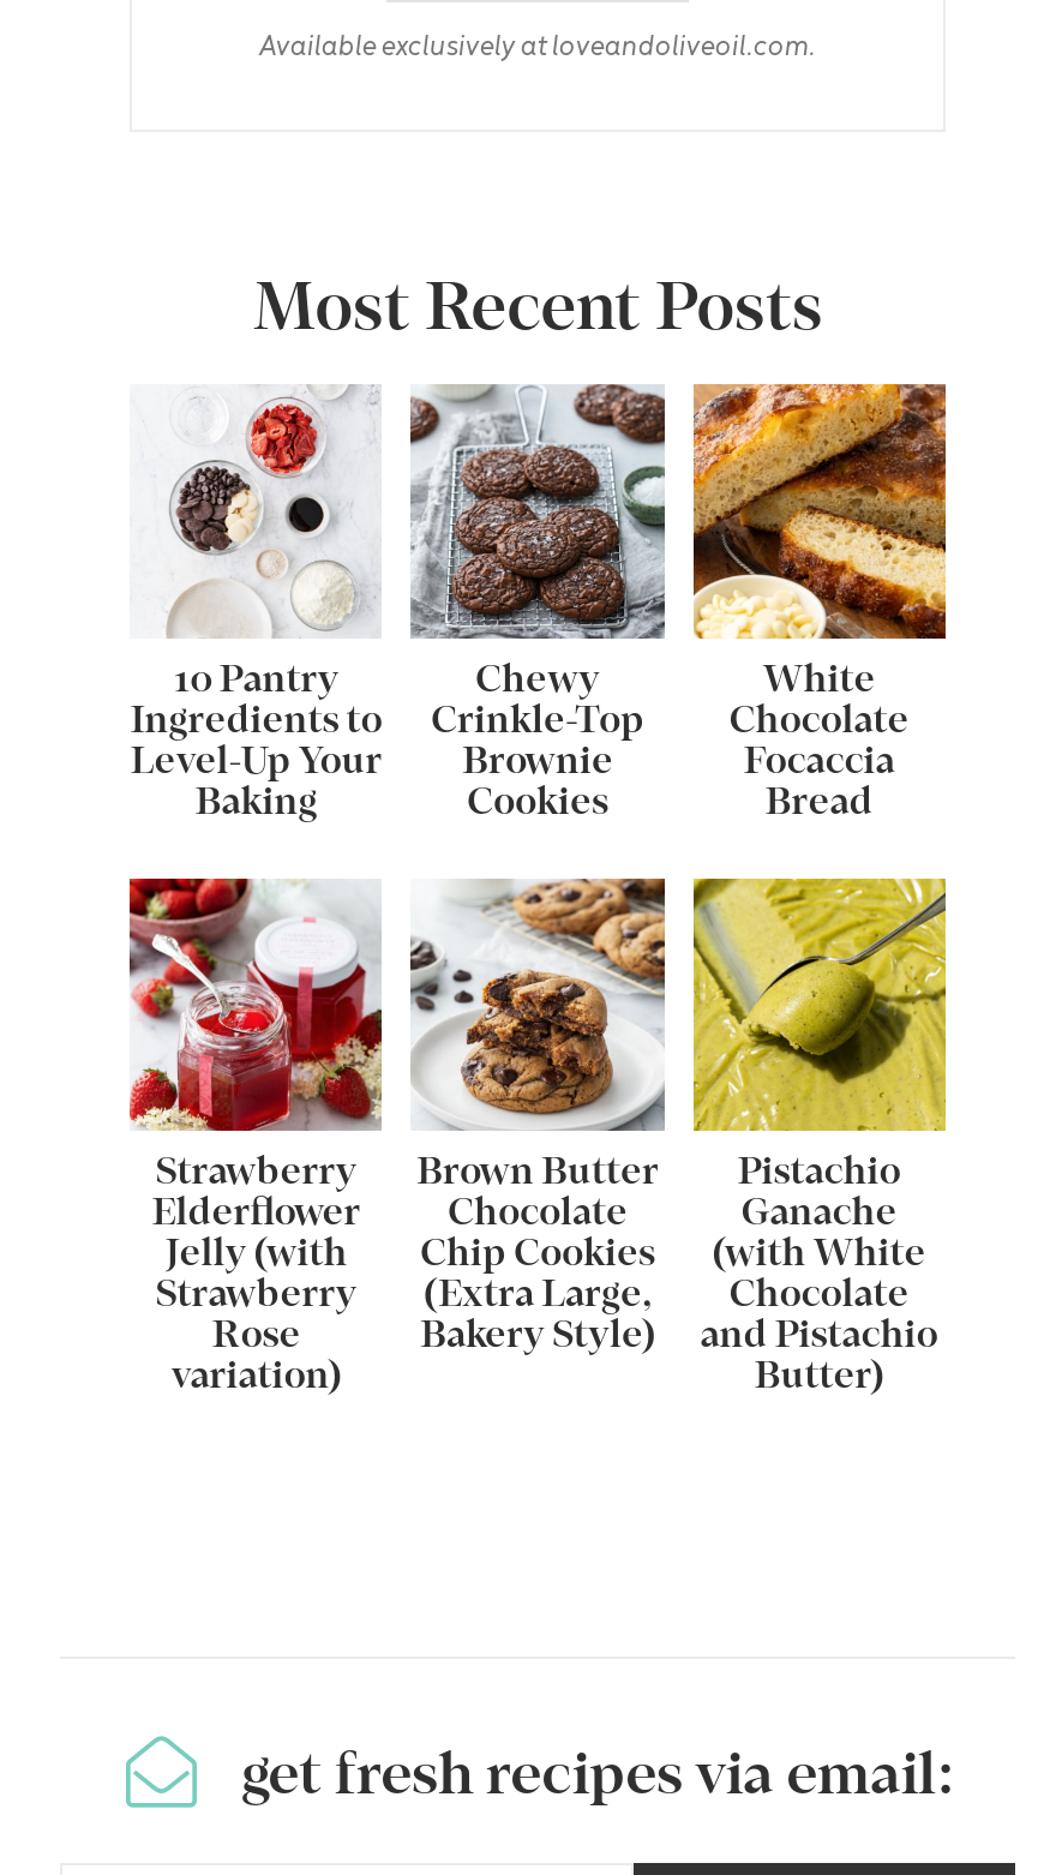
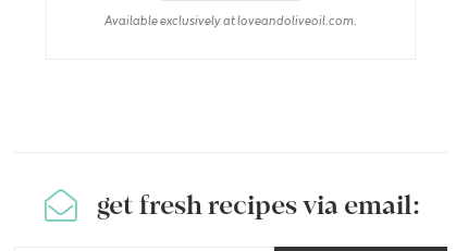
- Most Recent Posts

- [image]
- 10 Pantry
- Ingredients to
- Level-Up Your
- Baking

- [image]
- Chewy
- Crinkle-Top
- Brownie
- Cookies

- [image]
- White
- Chocolate
- Focaccia
- Bread

- [image]
- Strawberry
- Elderflower
- Jelly (with
- Strawberry
- Rose
- variation)

- [image]
- Brown Butter
- Chocolate
- Chip Cookies
- (Extra Large,
- Bakery Style)

- [image]
- Pistachio
- Ganache
- (with White
- Chocolate
- and Pistachio
- Butter)
